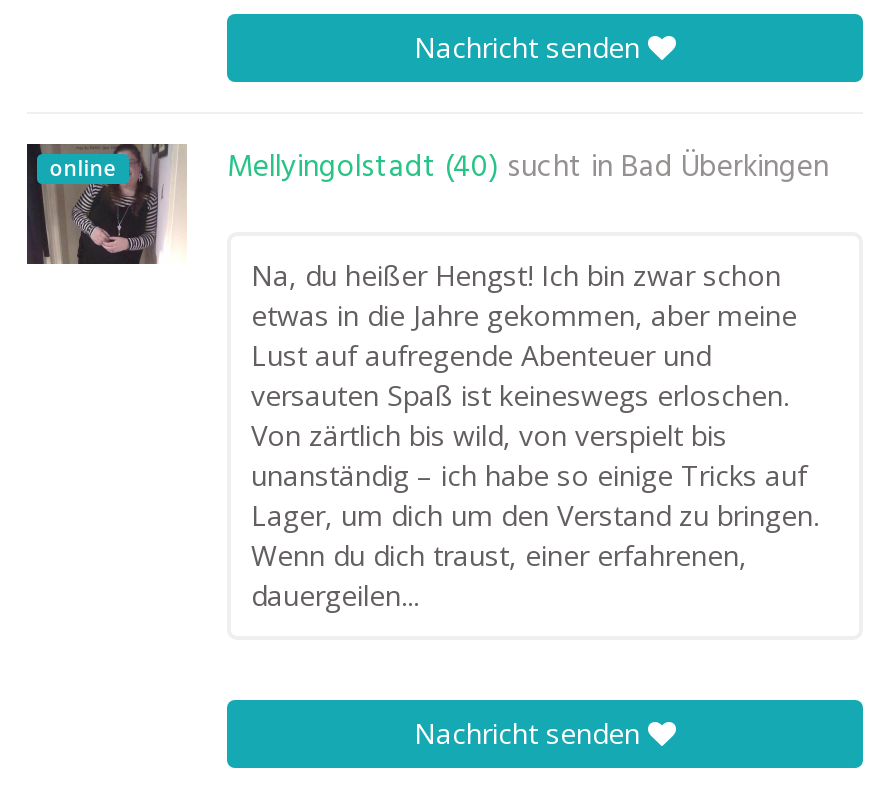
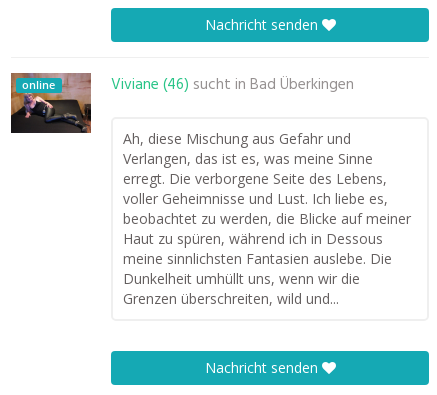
- [image]
- Mellyingolstadt (40) sucht in Bad Überkingen
+ [image]
+ Viviane (46) sucht in Bad Überkingen

- Na, du heißer Hengst! Ich bin zwar schon
- etwas in die Jahre gekommen, aber meine
- Lust auf aufregende Abenteuer und
- versauten Spaß ist keineswegs erloschen.
- Von zärtlich bis wild, von verspielt bis
- unanständig – ich habe so einige Tricks auf
- Lager, um dich um den Verstand zu bringen.
- Wenn du dich traust, einer erfahrenen,
- dauergeilen...
+ Ah, diese Mischung aus Gefahr und
+ Verlangen, das ist es, was meine Sinne
+ erregt. Die verborgene Seite des Lebens,
+ voller Geheimnisse und Lust. Ich liebe es,
+ beobachtet zu werden, die Blicke auf meiner
+ Haut zu spüren, während ich in Dessous
+ meine sinnlichsten Fantasien auslebe. Die
+ Dunkelheit umhüllt uns, wenn wir die
+ Grenzen überschreiten, wild und...
